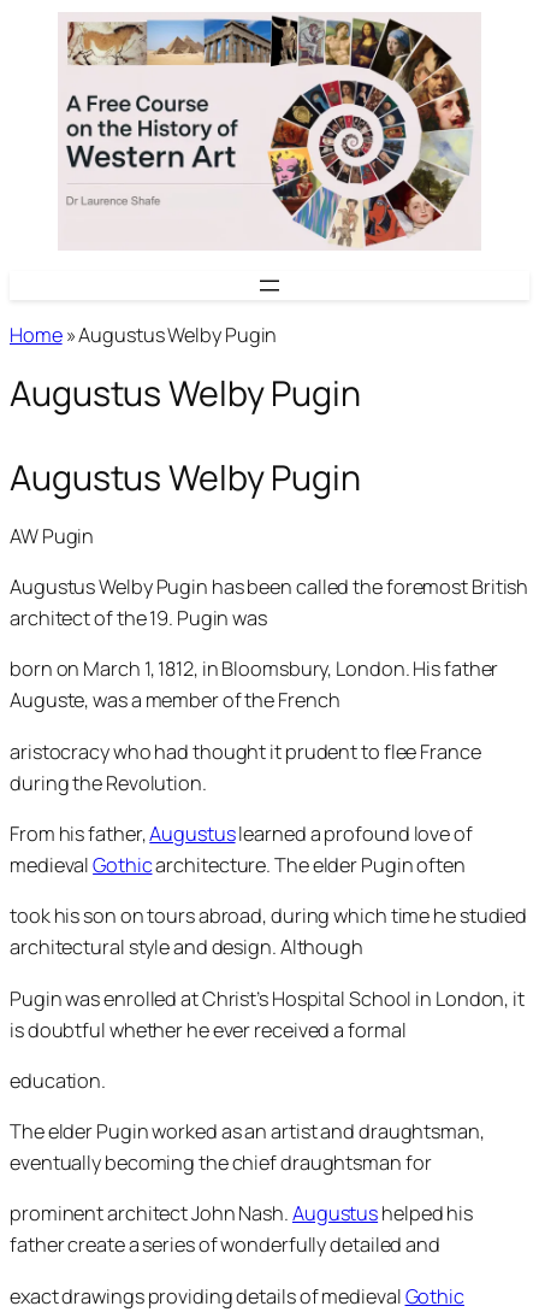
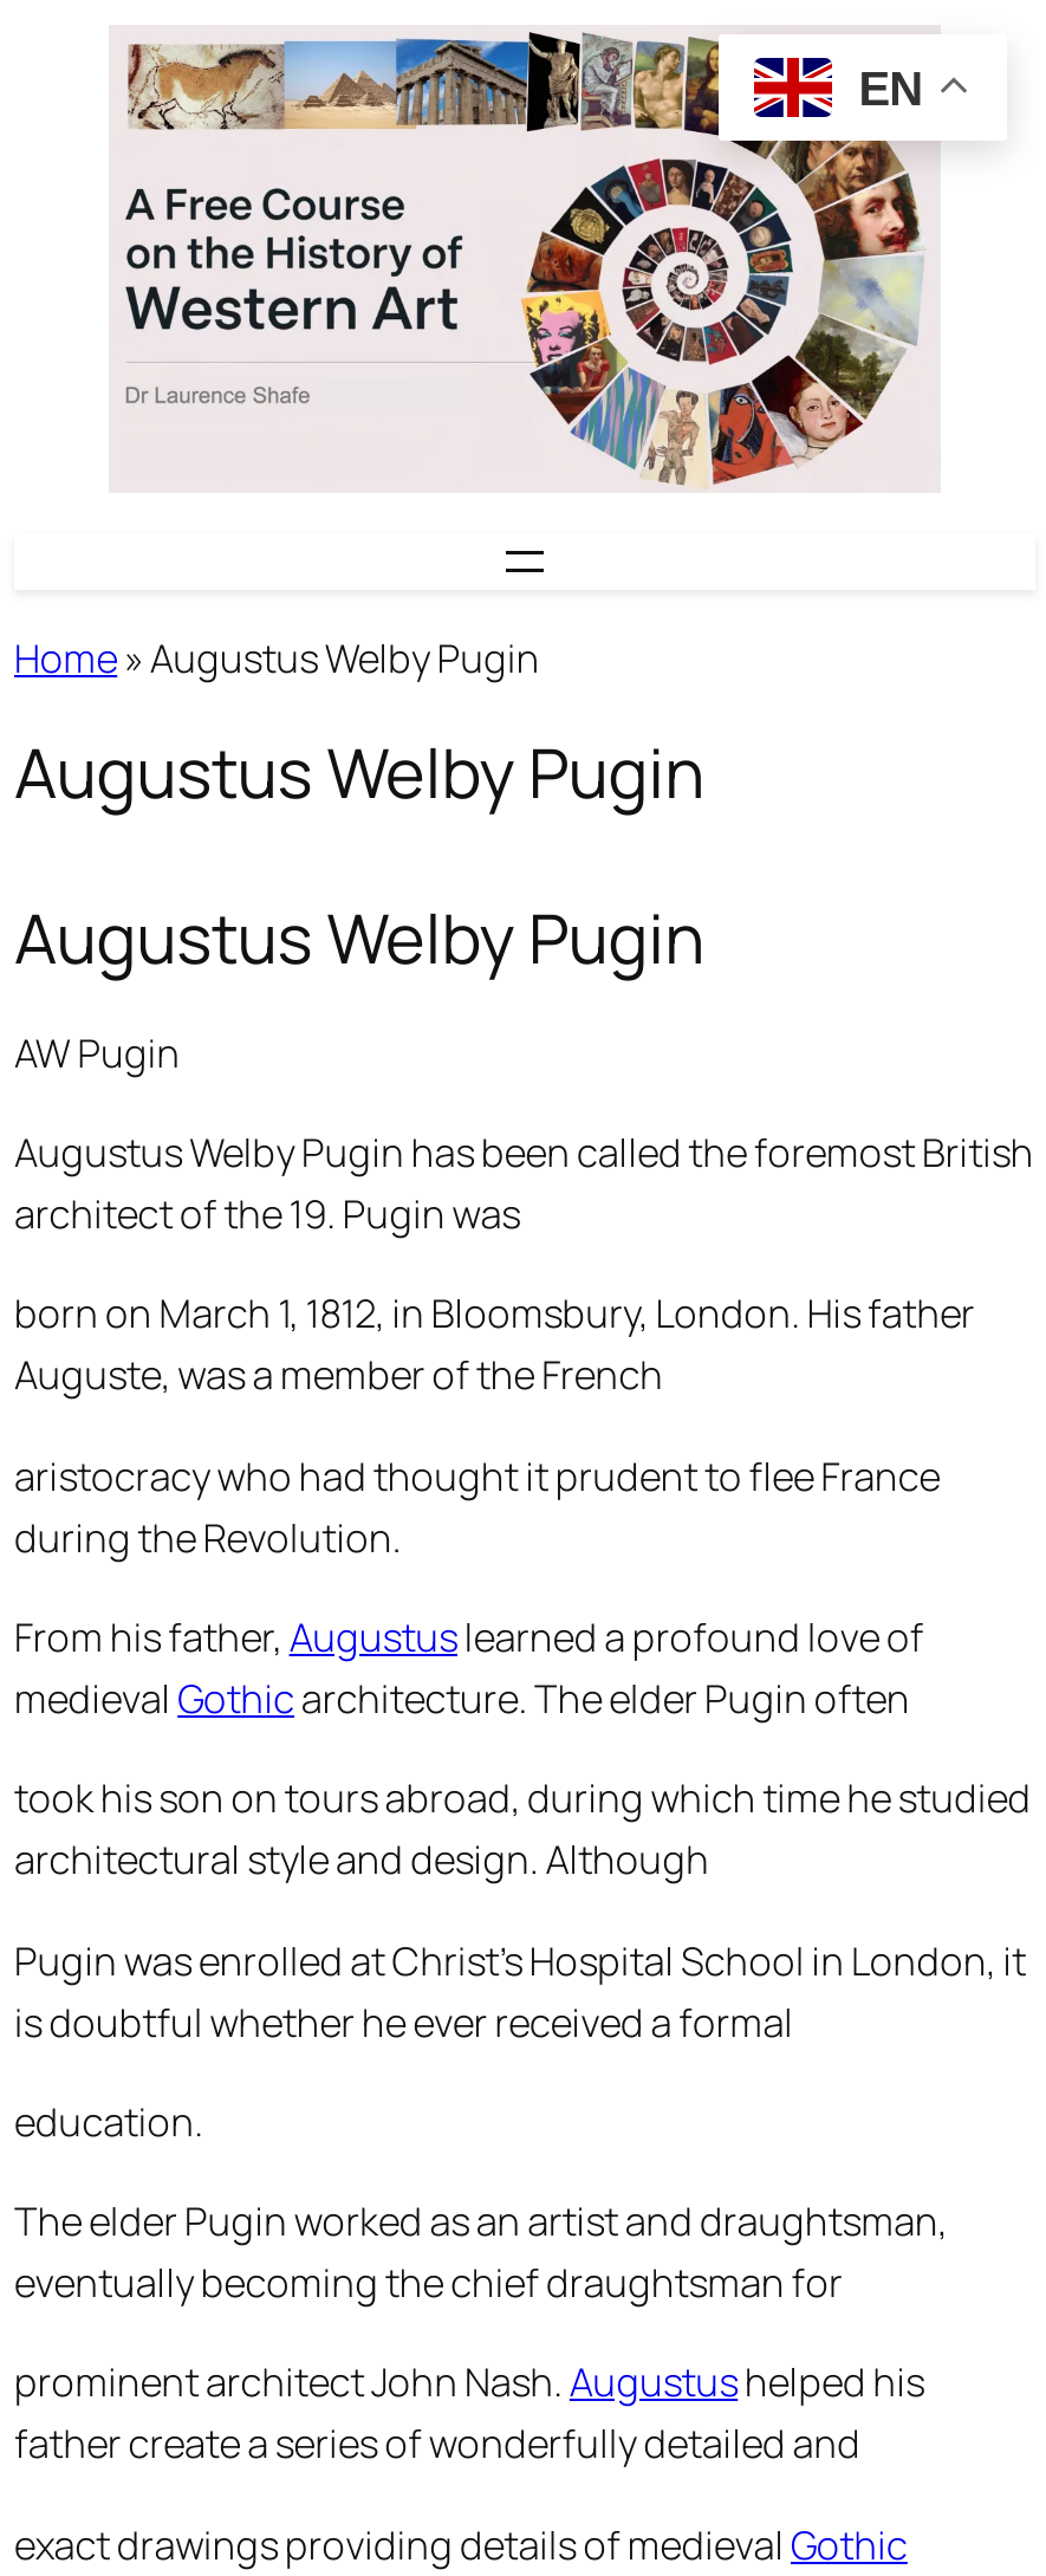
- [image]
+ [image]

+ EN
